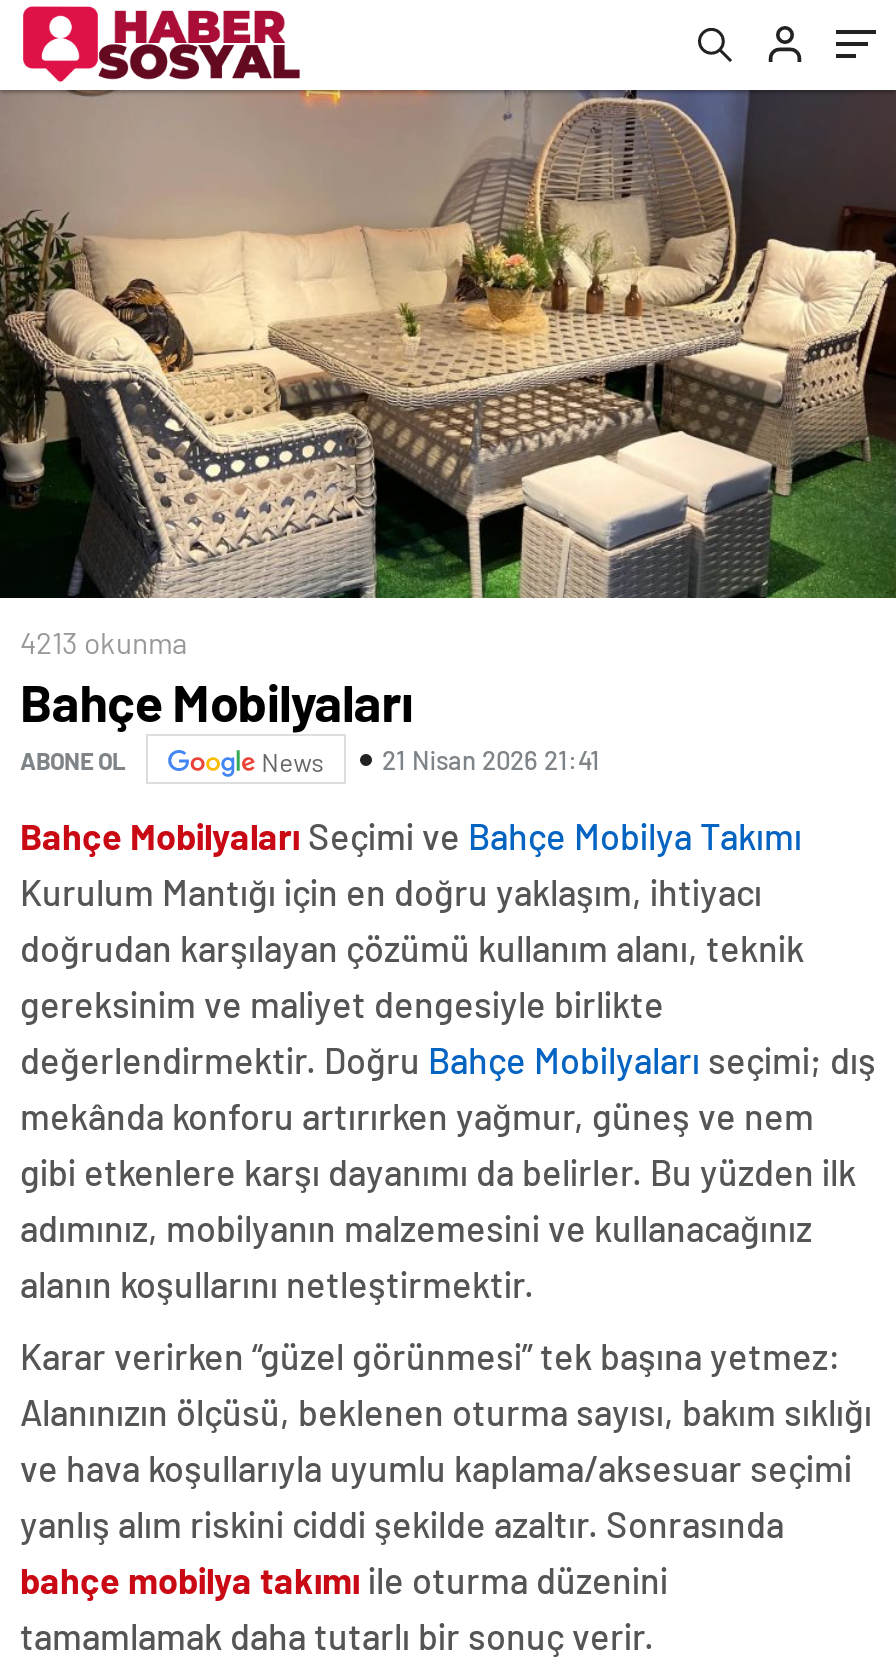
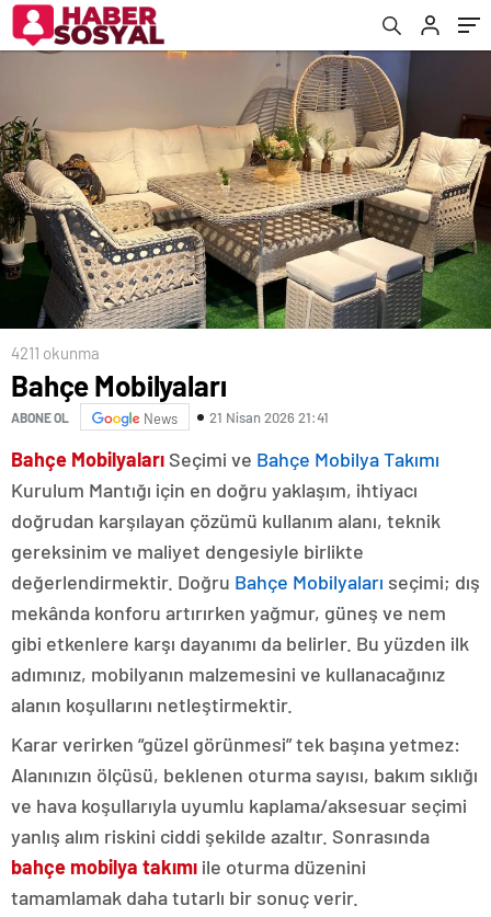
- 4213 okunma
+ 4211 okunma
